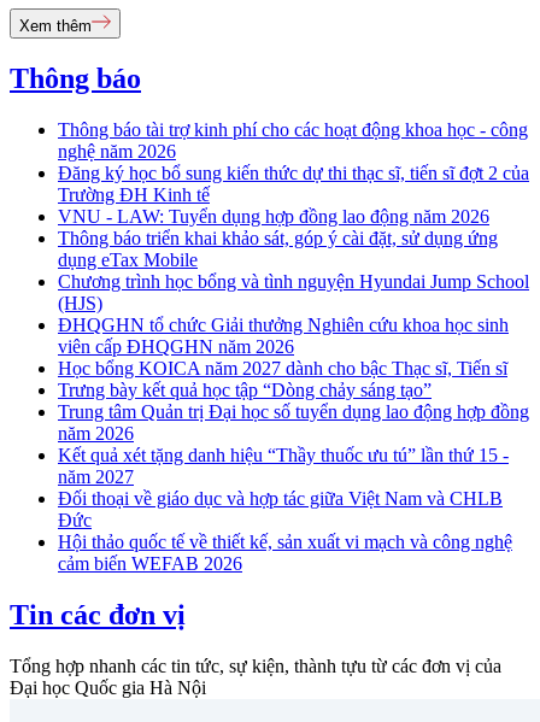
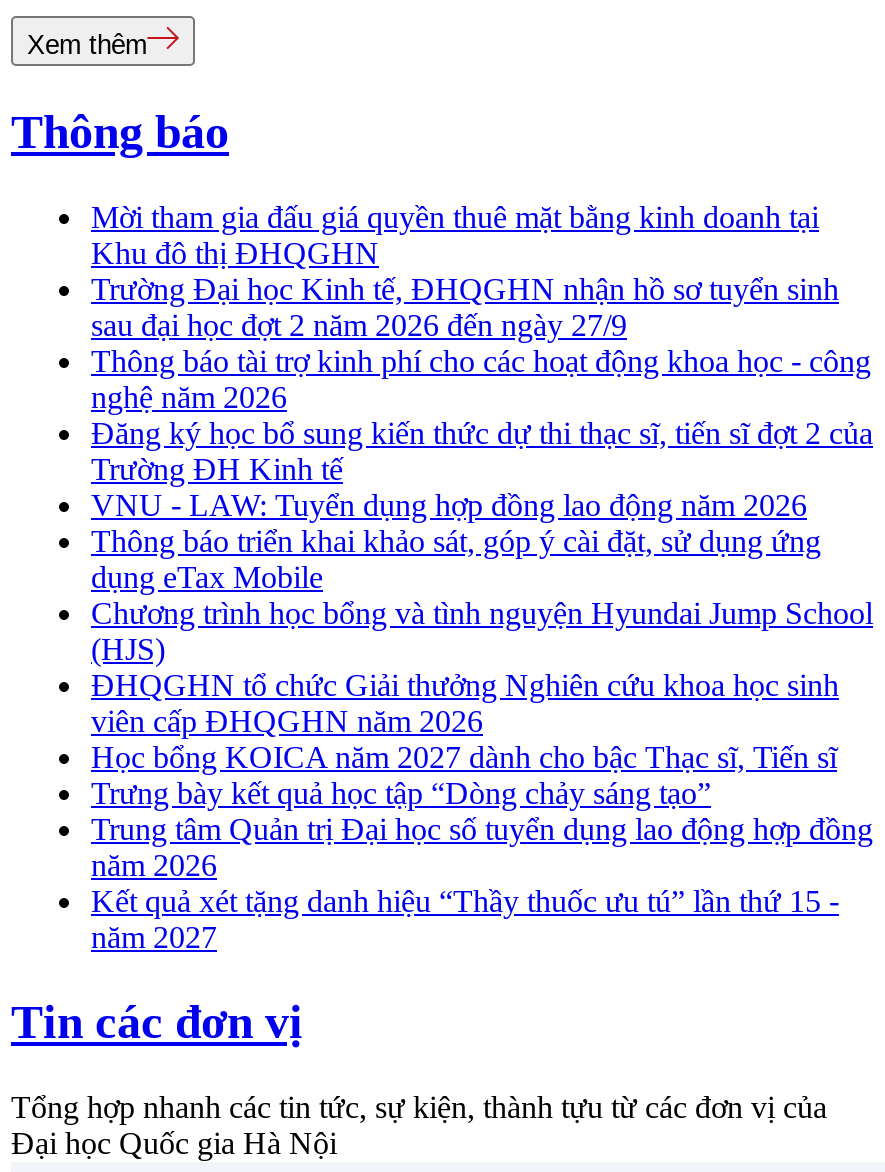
+ Mời tham gia đấu giá quyền thuê mặt bằng kinh doanh tại
+ Khu đô thị ĐHQGHN
+ Trường Đại học Kinh tế, ĐHQGHN nhận hồ sơ tuyển sinh
+ sau đại học đợt 2 năm 2026 đến ngày 27/9

moved down: Thông báo tài trợ kinh phí cho các hoạt động khoa học - công | nghệ năm 2026 | Đăng ký học bổ sung kiến thức dự thi thạc sĩ, tiến sĩ đợt 2 của | ... | Kết quả xét tặng danh hiệu “Thầy thuốc ưu tú” lần thứ 15 - | năm 2027

- Đối thoại về giáo dục và hợp tác giữa Việt Nam và CHLB
- Đức
- Hội thảo quốc tế về thiết kế, sản xuất vi mạch và công nghệ
- cảm biến WEFAB 2026
